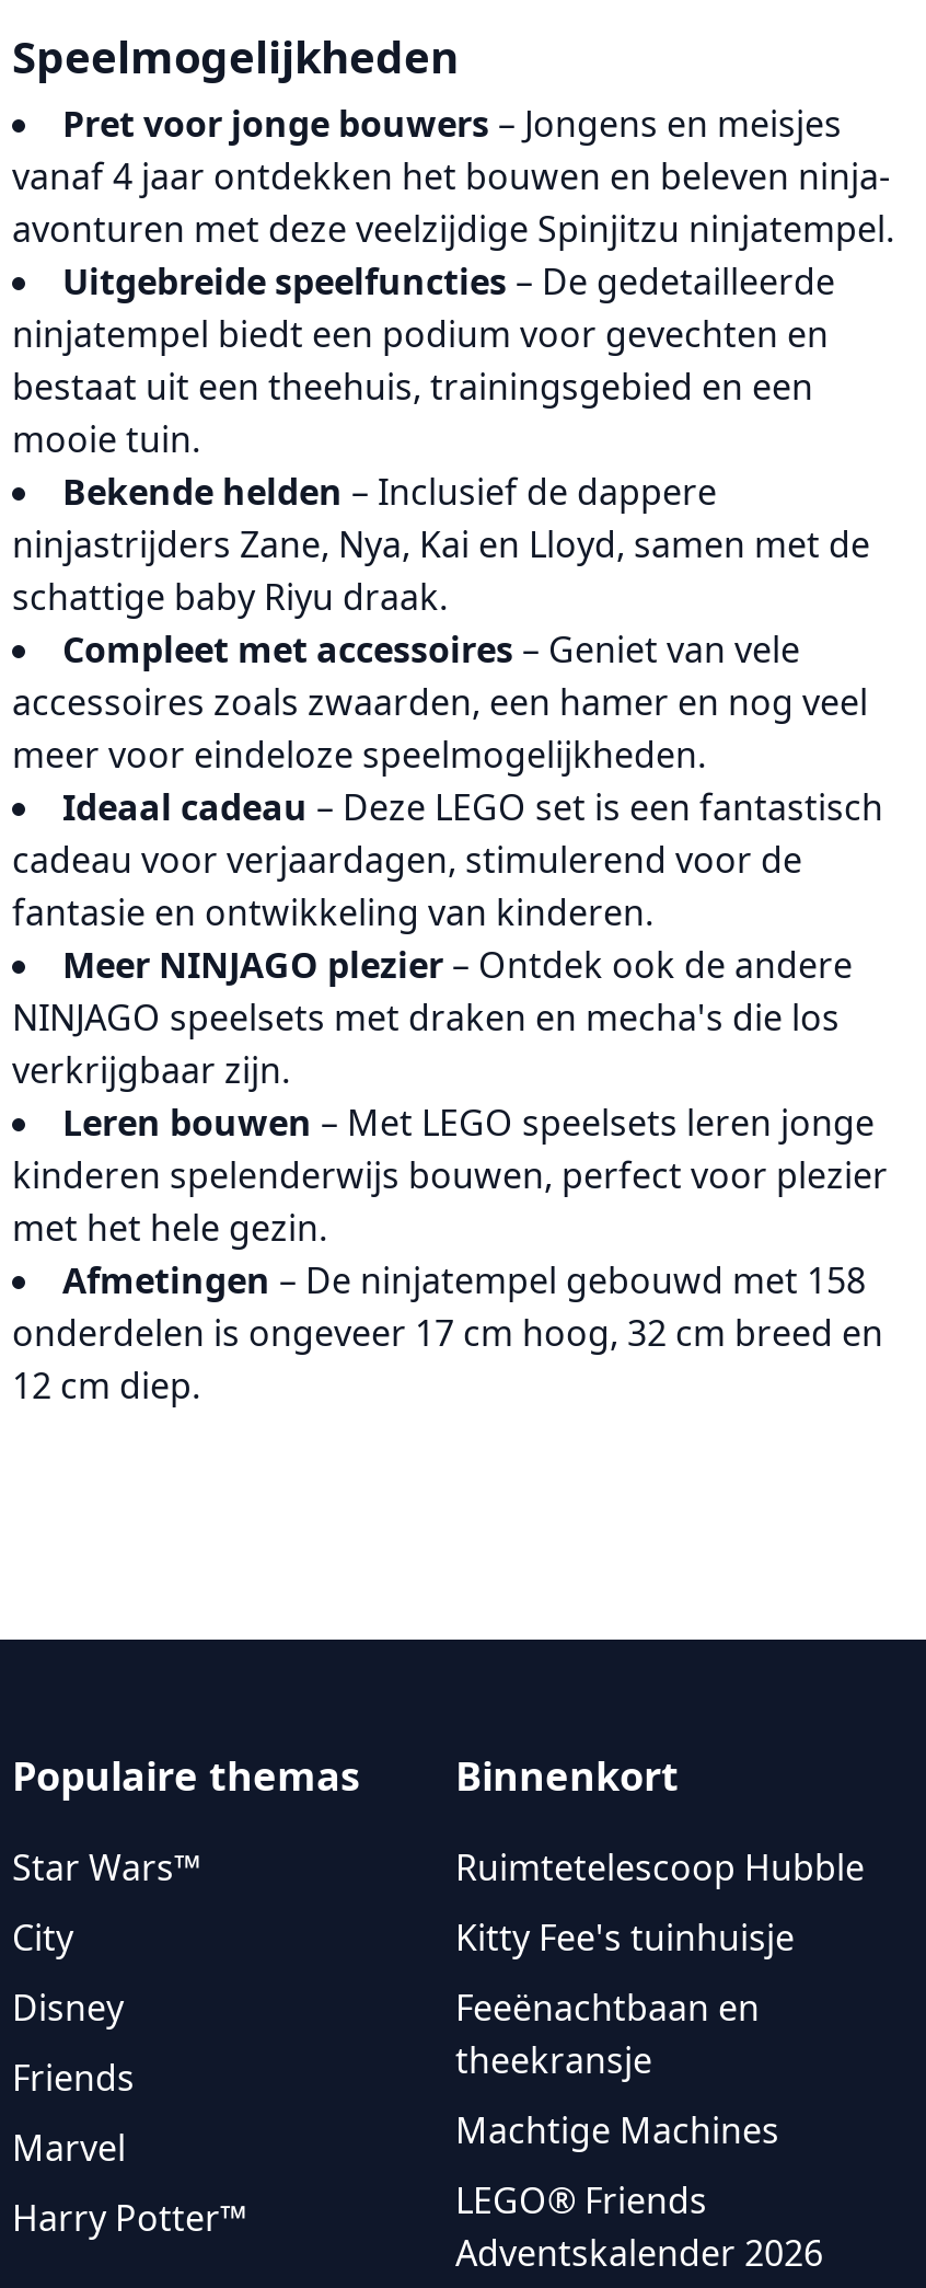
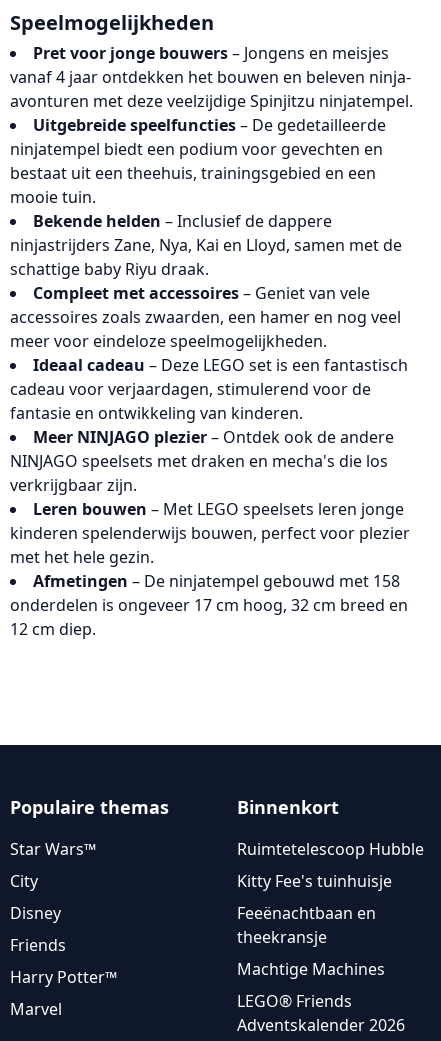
moved down: Marvel

moved up: Harry Potter™
